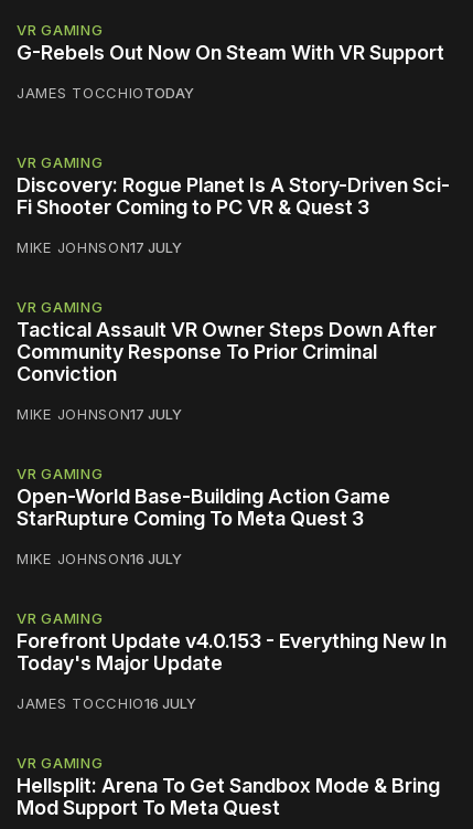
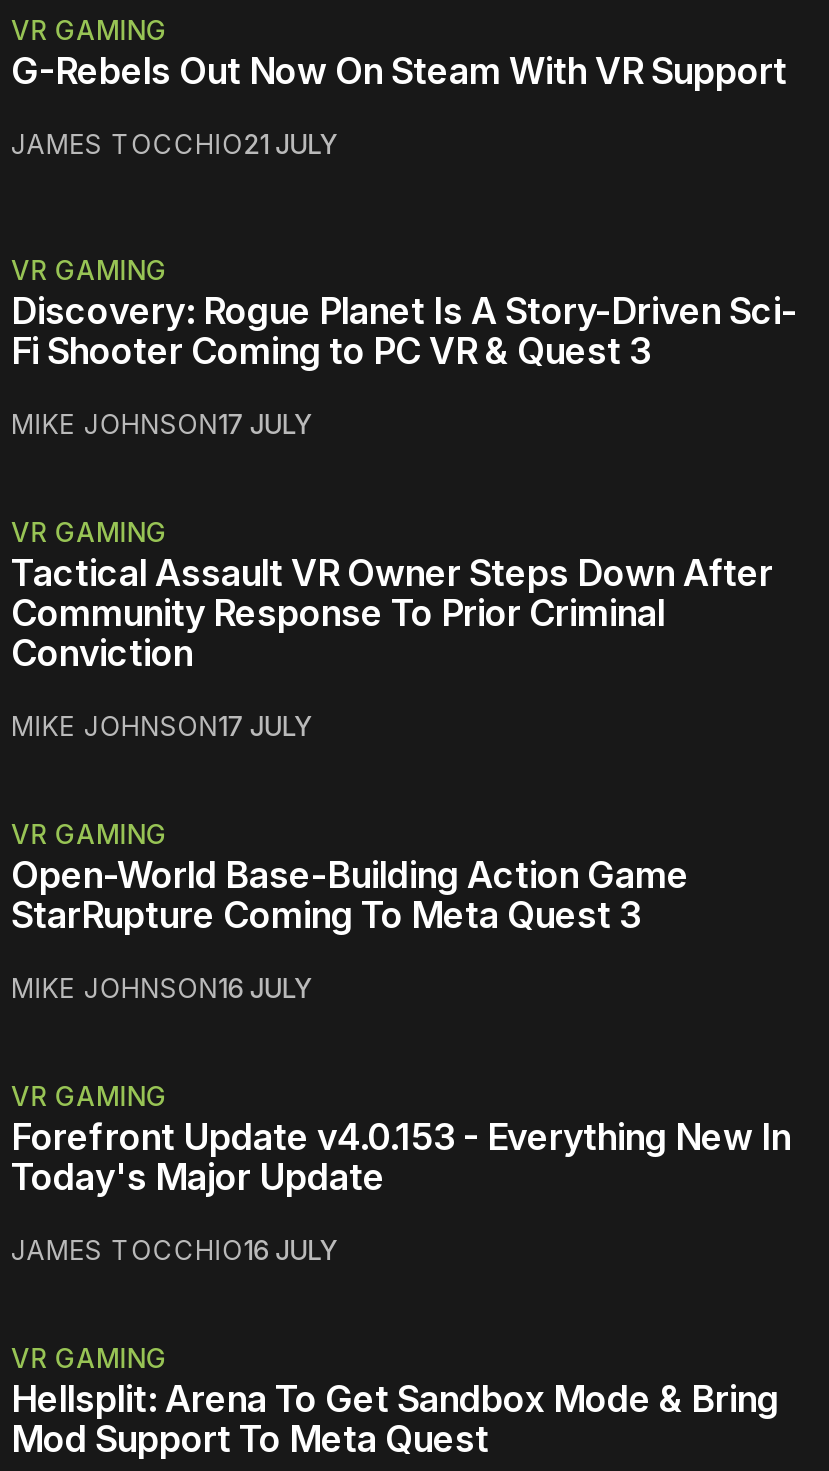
- JAMES TOCCHIOTODAY
+ JAMES TOCCHIO21 JULY
